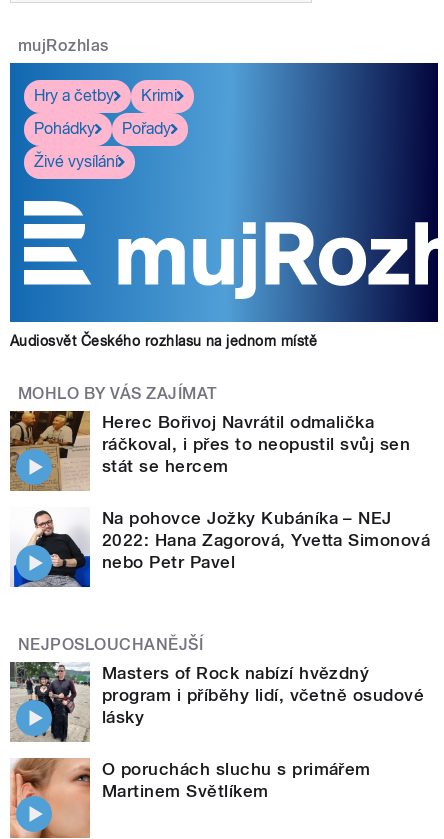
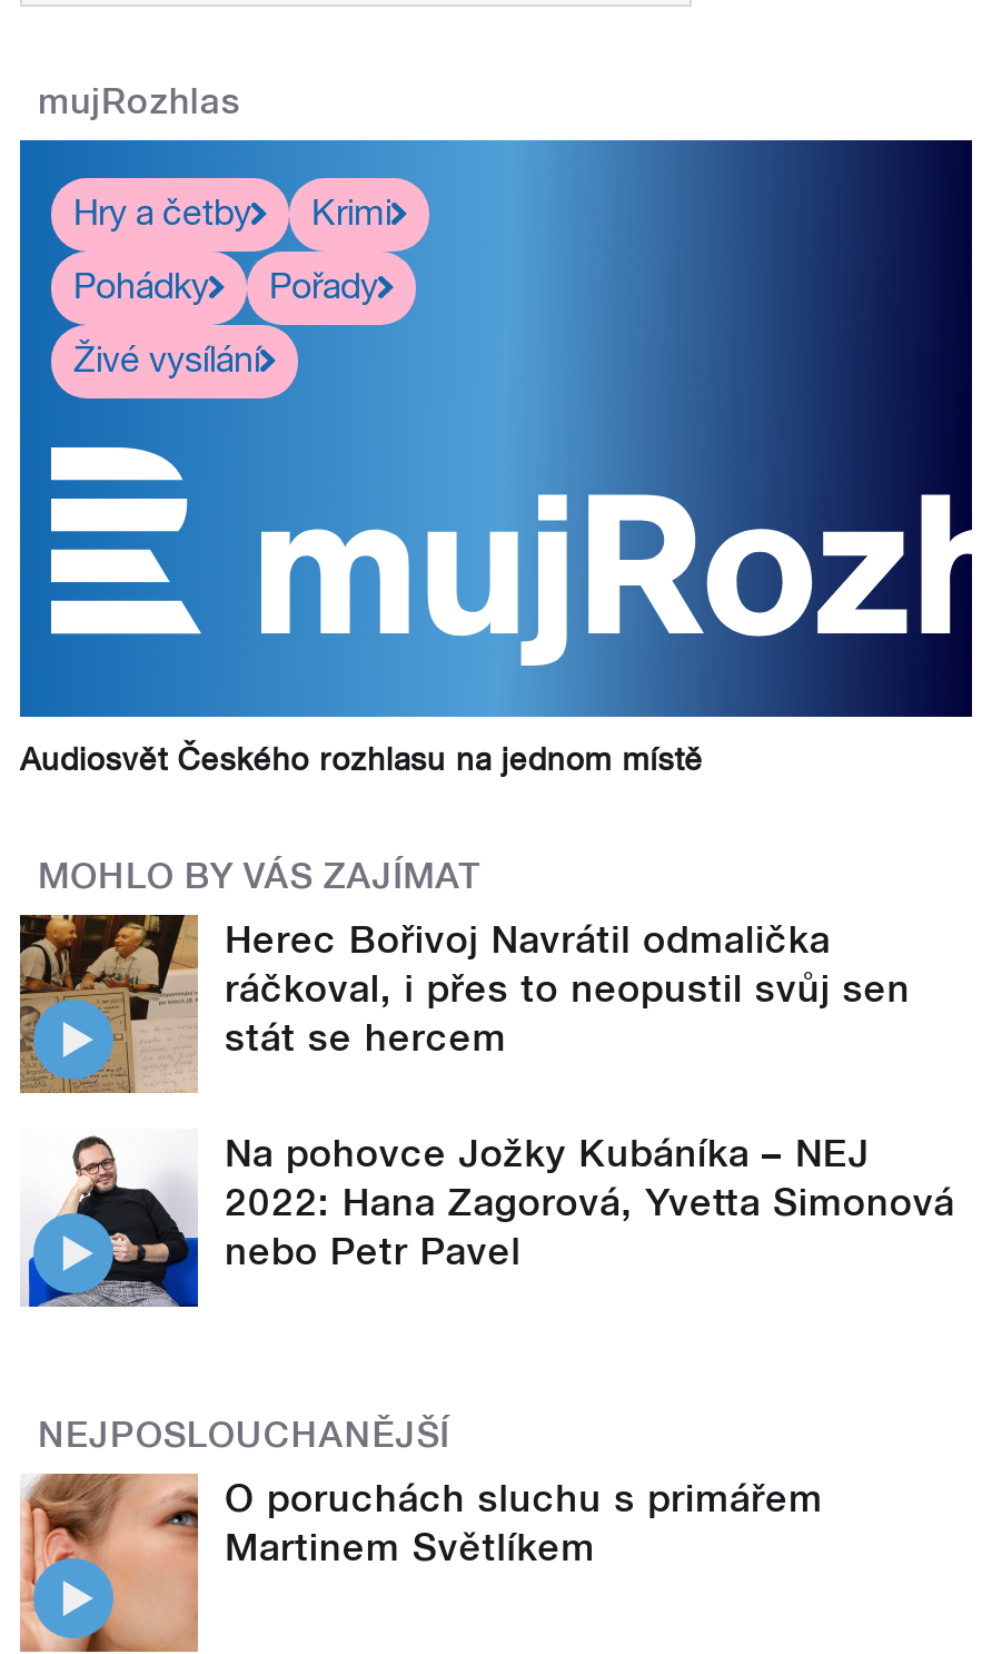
- [image]
- Masters of Rock nabízí hvězdný
- program i příběhy lidí, včetně osudové
- lásky
